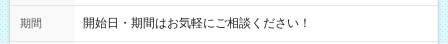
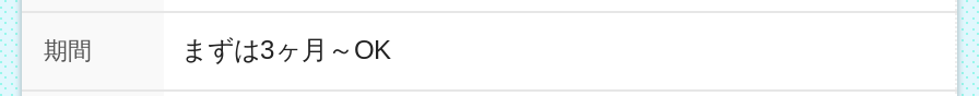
- 開始日・期間はお気軽にご相談ください！
+ まずは3ヶ月～OK
